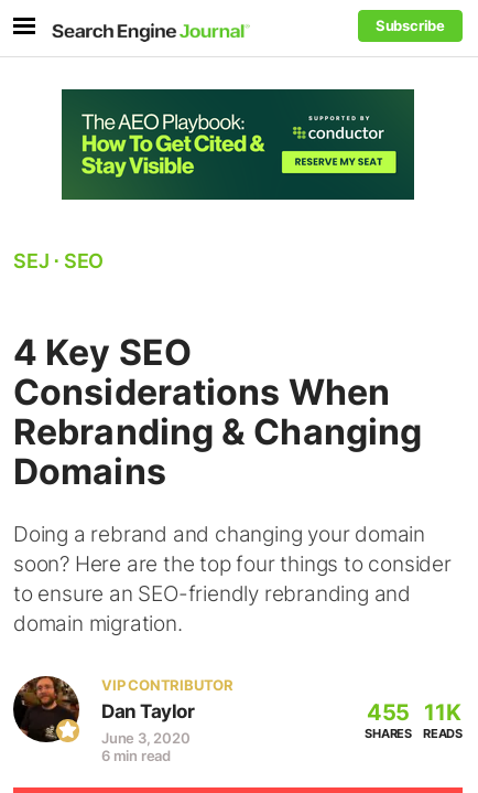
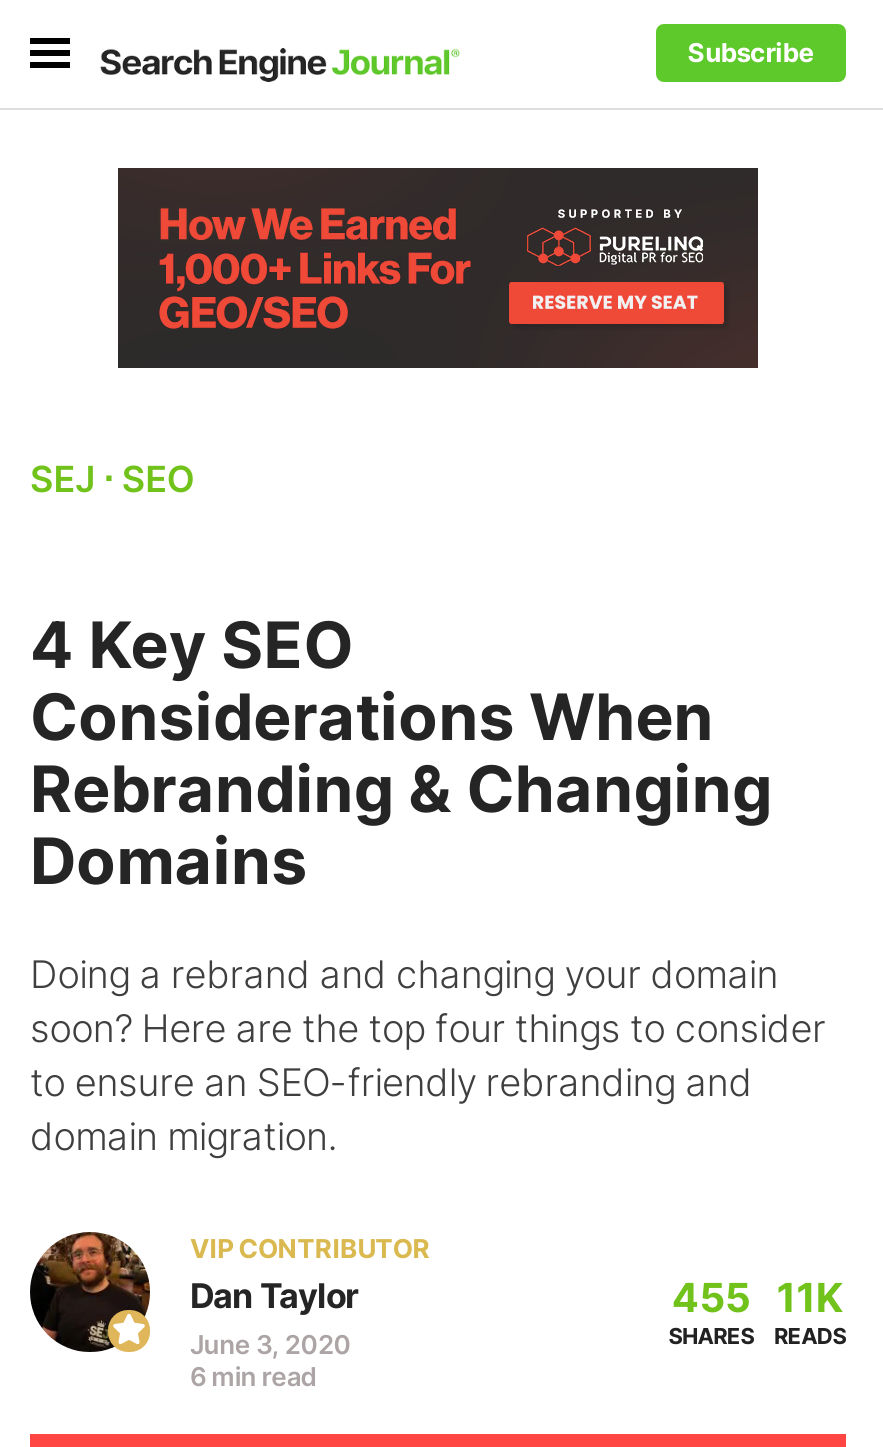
- [image]
+ [image]
